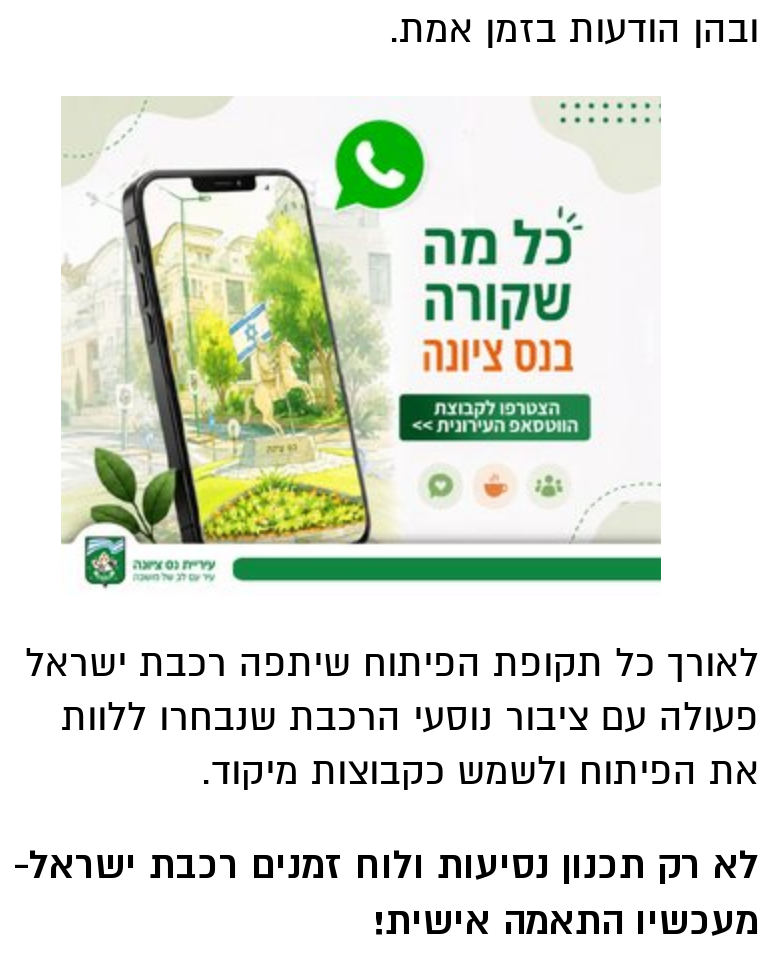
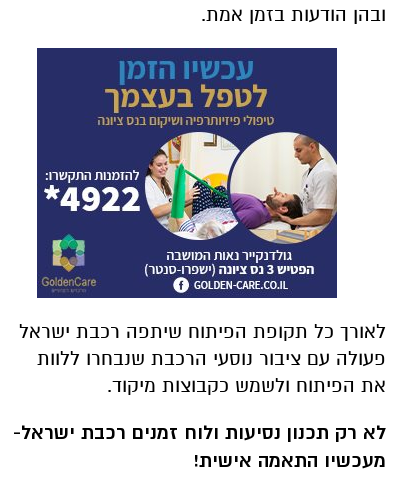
- [image]
+ [image]
